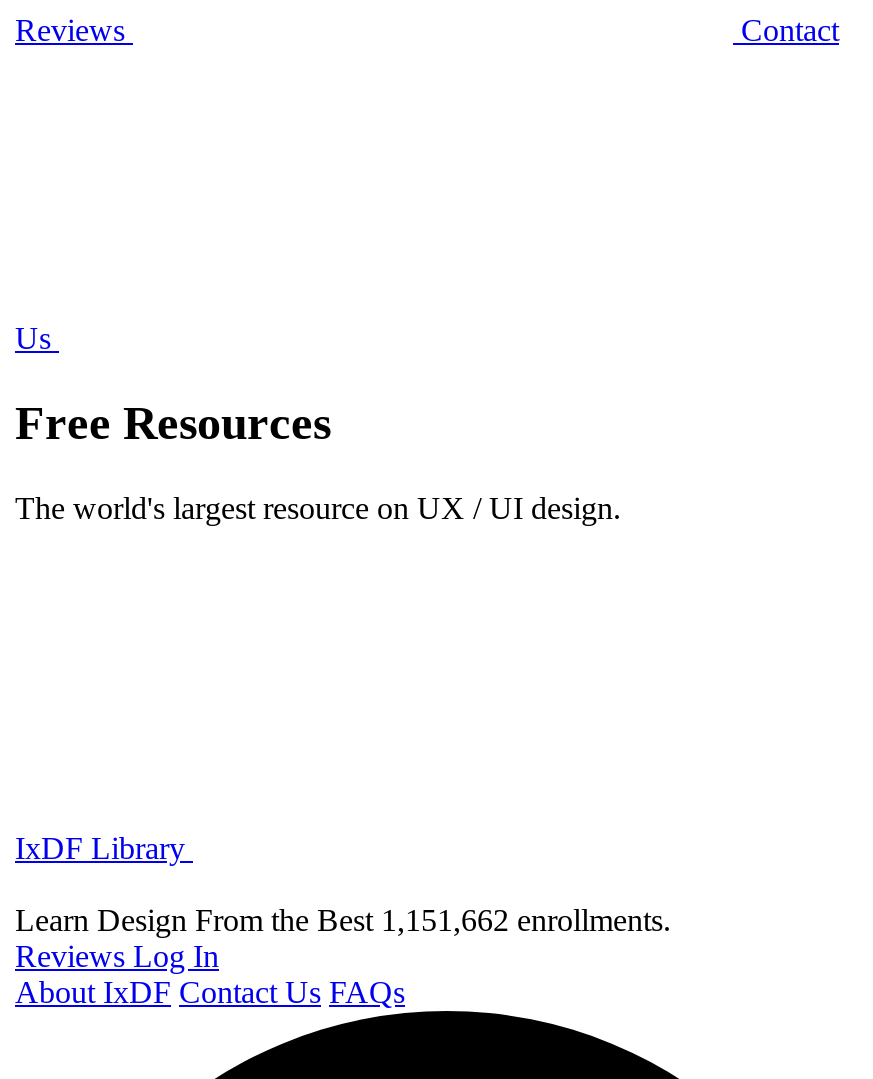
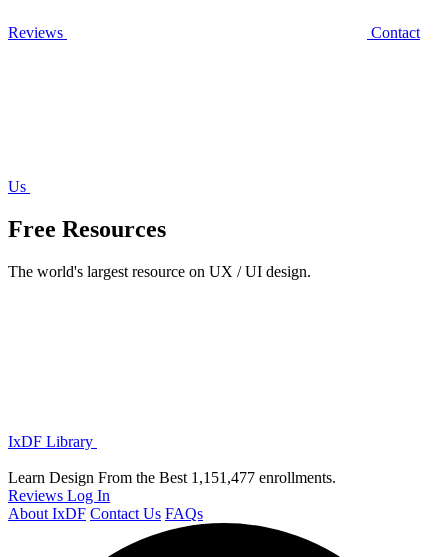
- Learn Design From the Best 1,151,662 enrollments.
+ Learn Design From the Best 1,151,477 enrollments.
